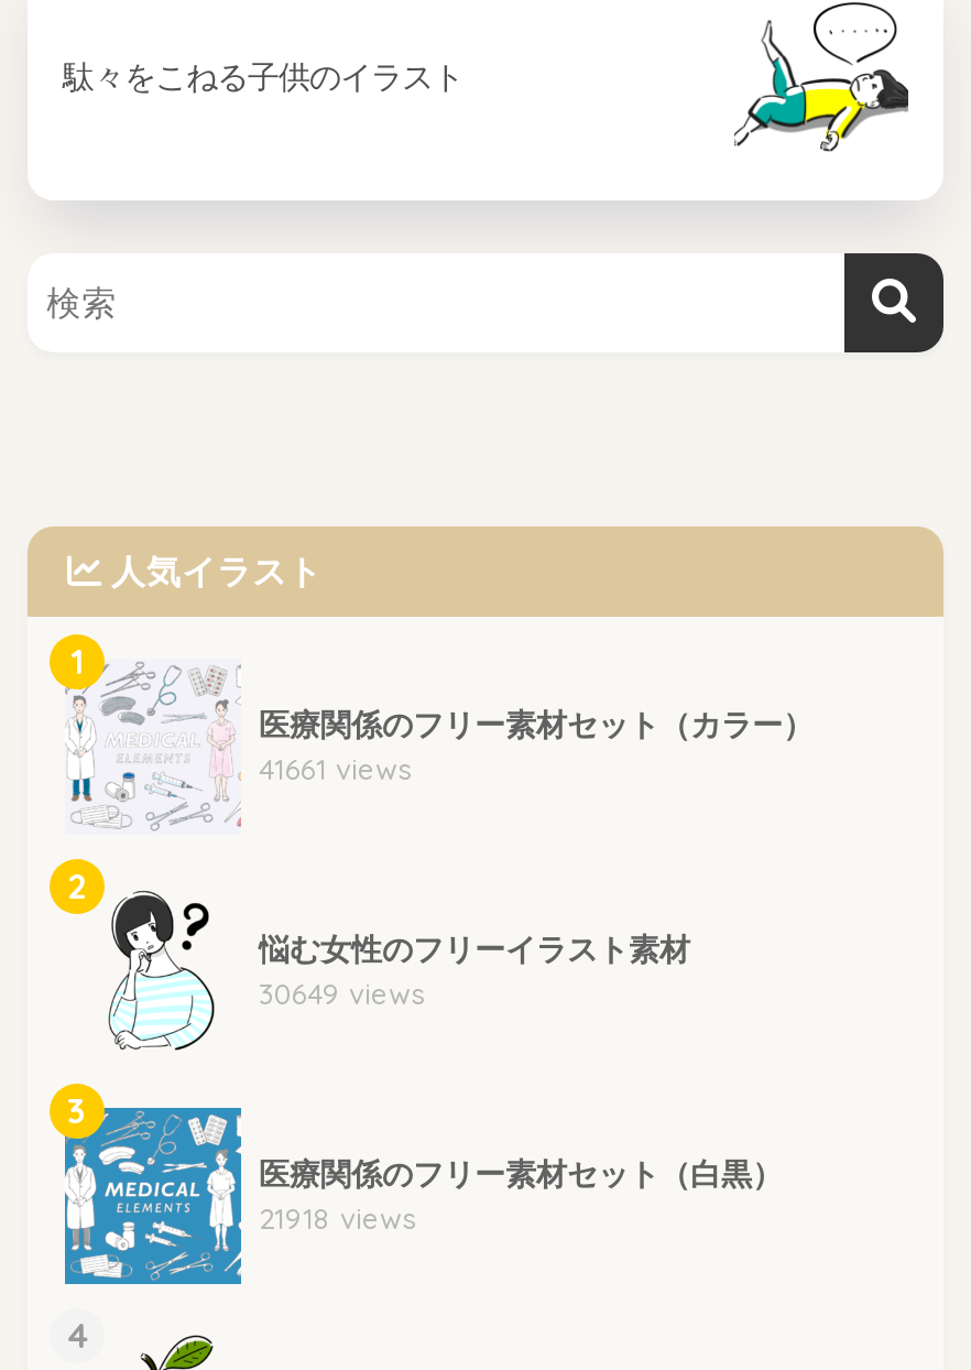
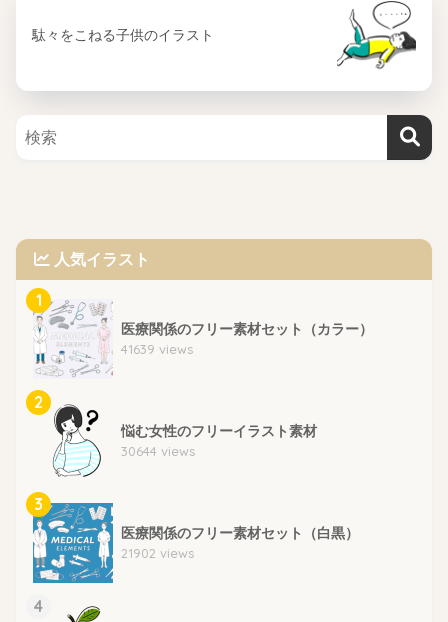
- 41661 views
+ 41639 views

- 30649 views
+ 30644 views

- 21918 views
+ 21902 views
